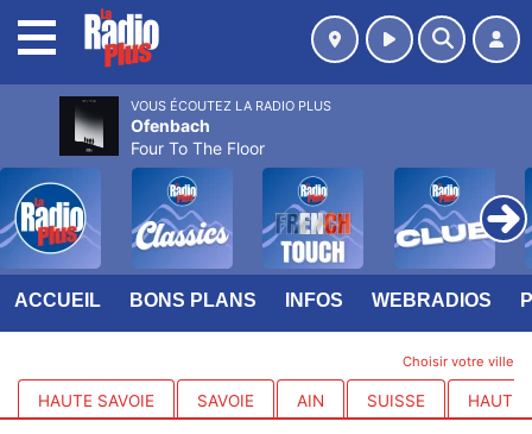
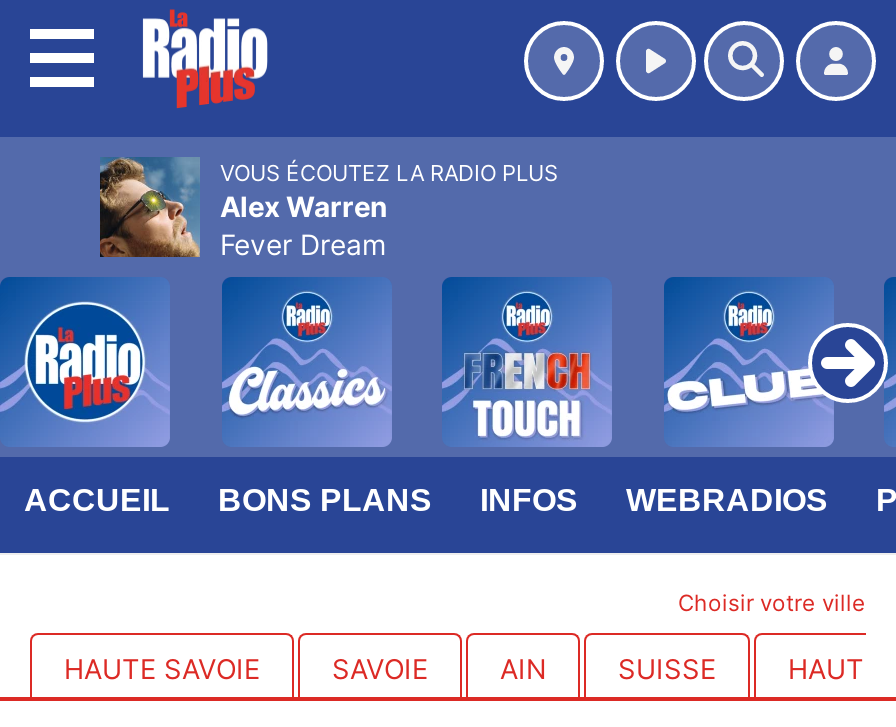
- [image]
- Ofenbach
- Four To The Floor
+ [image]
+ Alex Warren
+ Fever Dream
